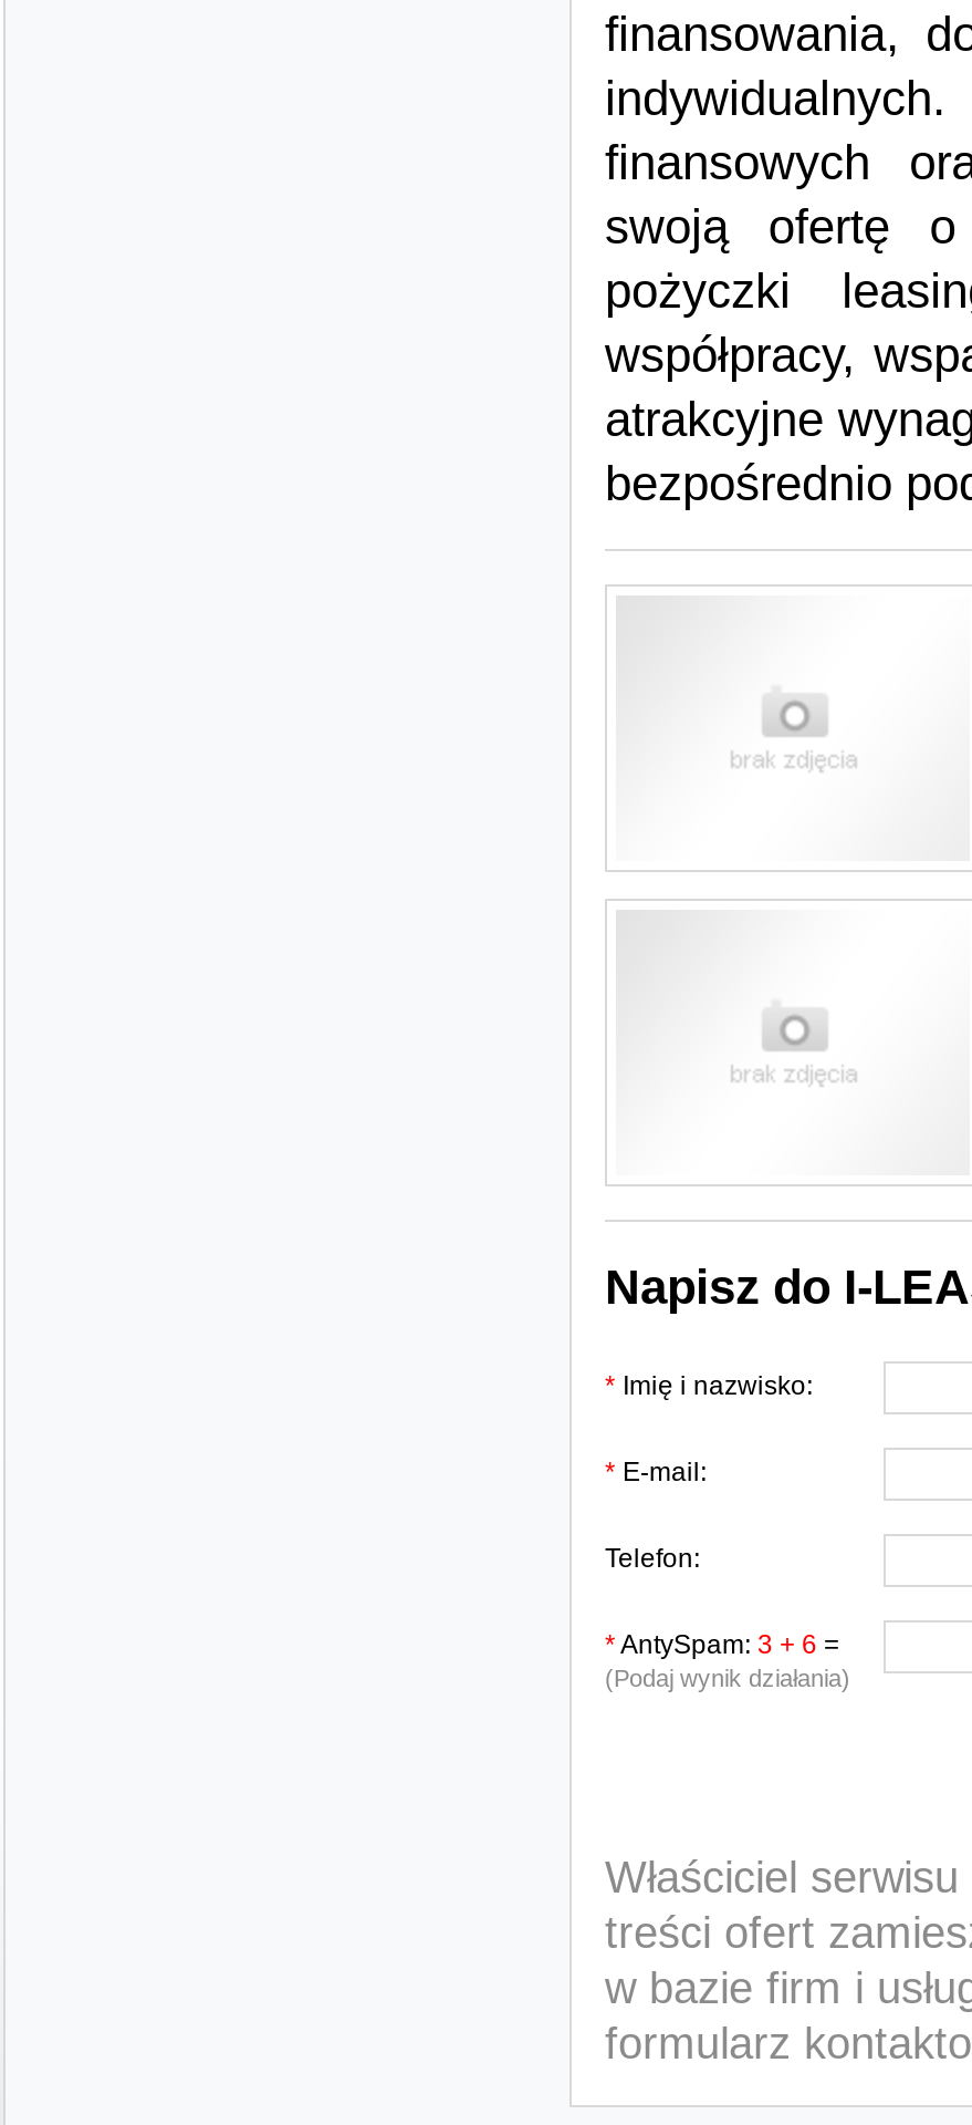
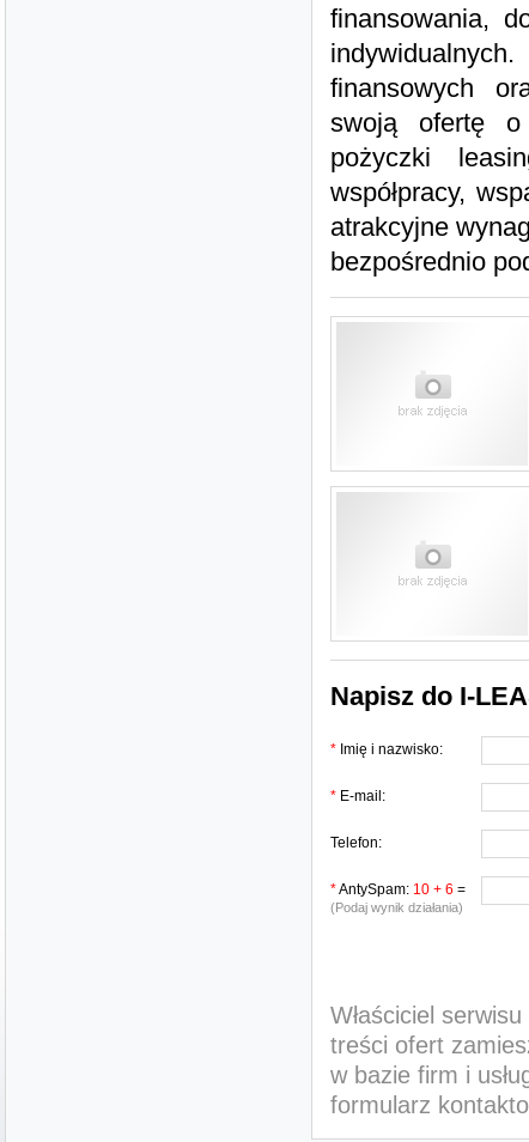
- * AntySpam: 3 + 6 =
+ * AntySpam: 10 + 6 =
